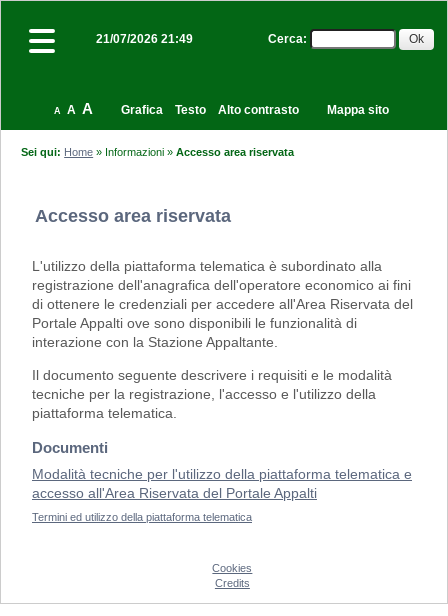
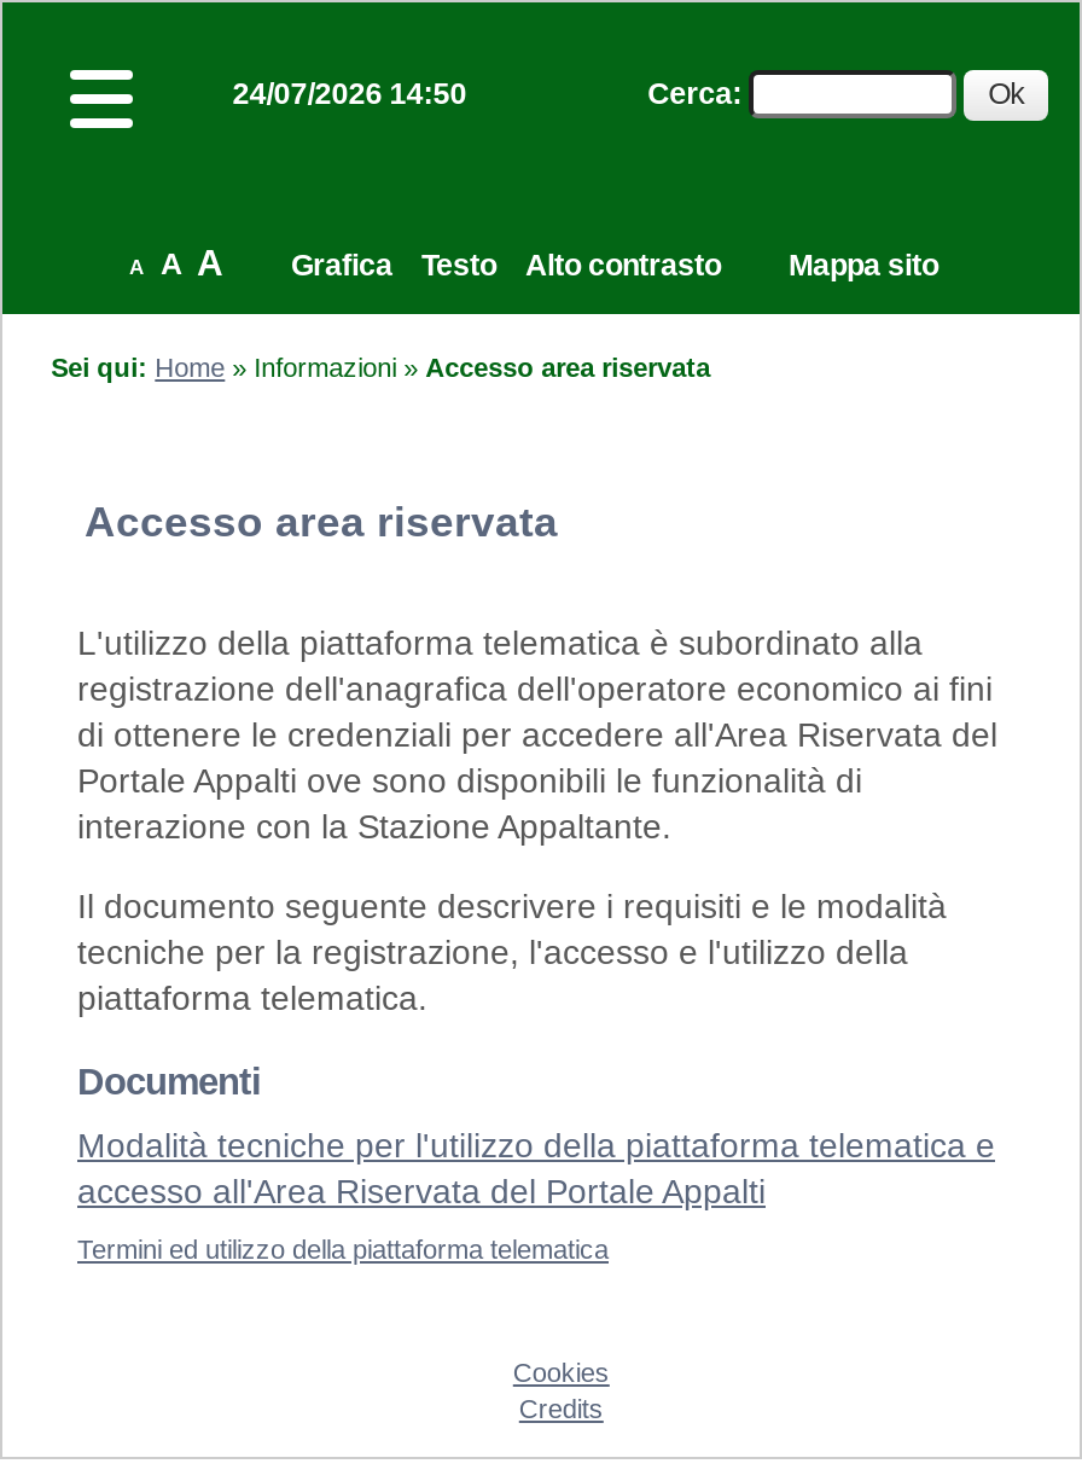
- 21/07/2026 21:49
+ 24/07/2026 14:50
